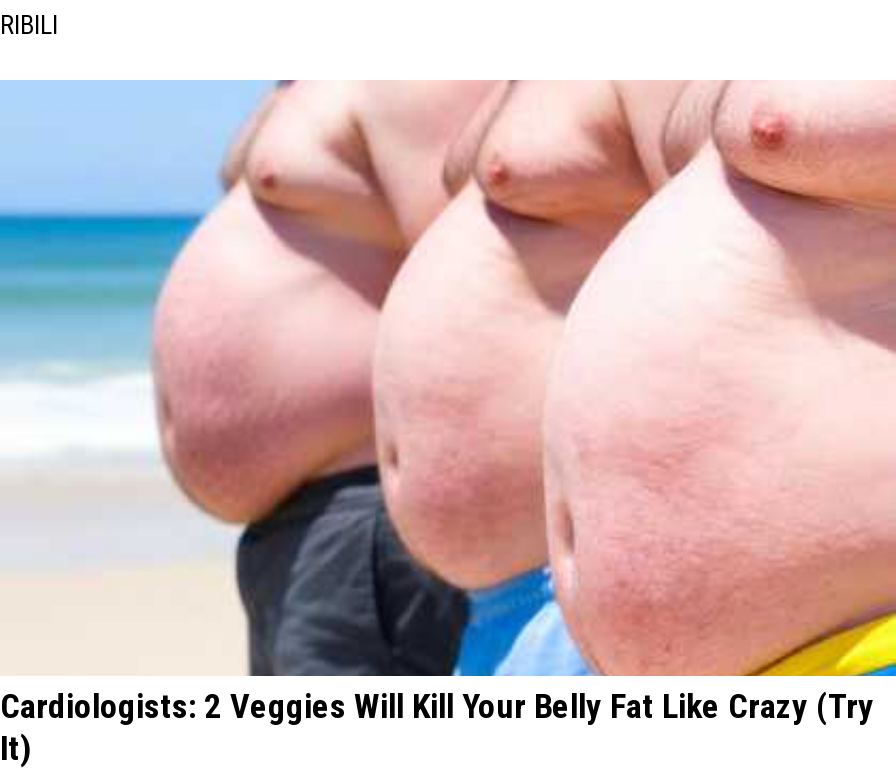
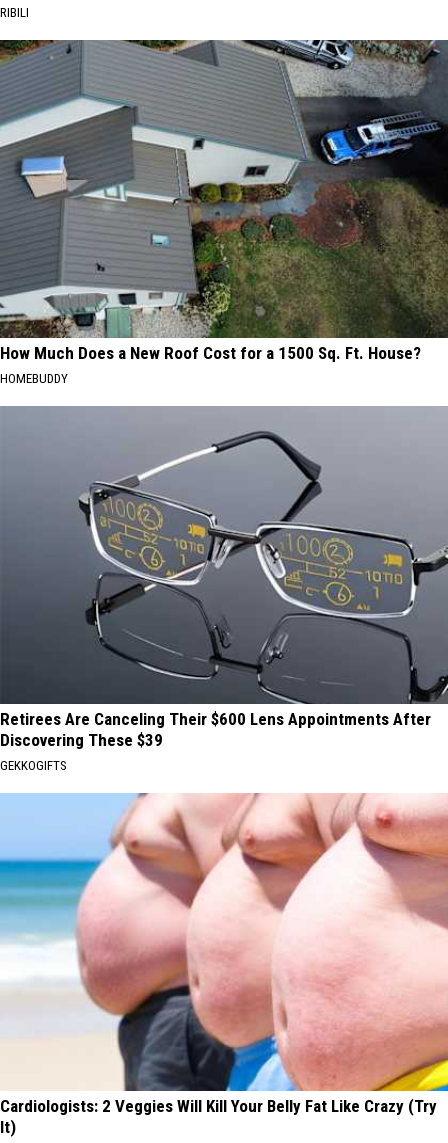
+ [image]
+ How Much Does a New Roof Cost for a 1500 Sq. Ft. House?
+ HOMEBUDDY

+ [image]
+ Retirees Are Canceling Their $600 Lens Appointments After
+ Discovering These $39
+ GEKKOGIFTS
